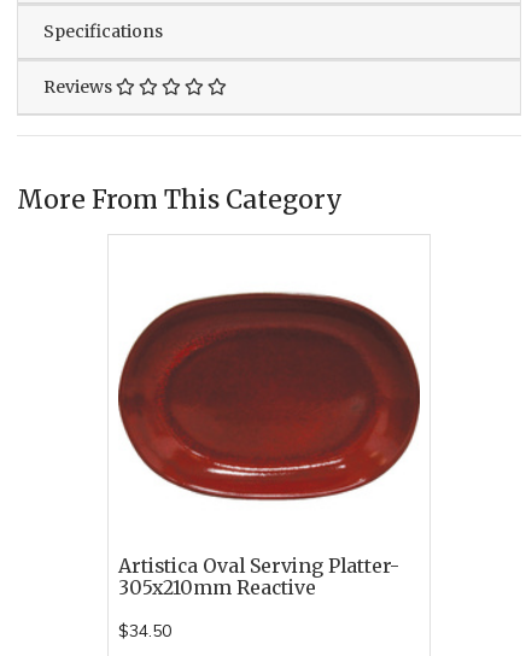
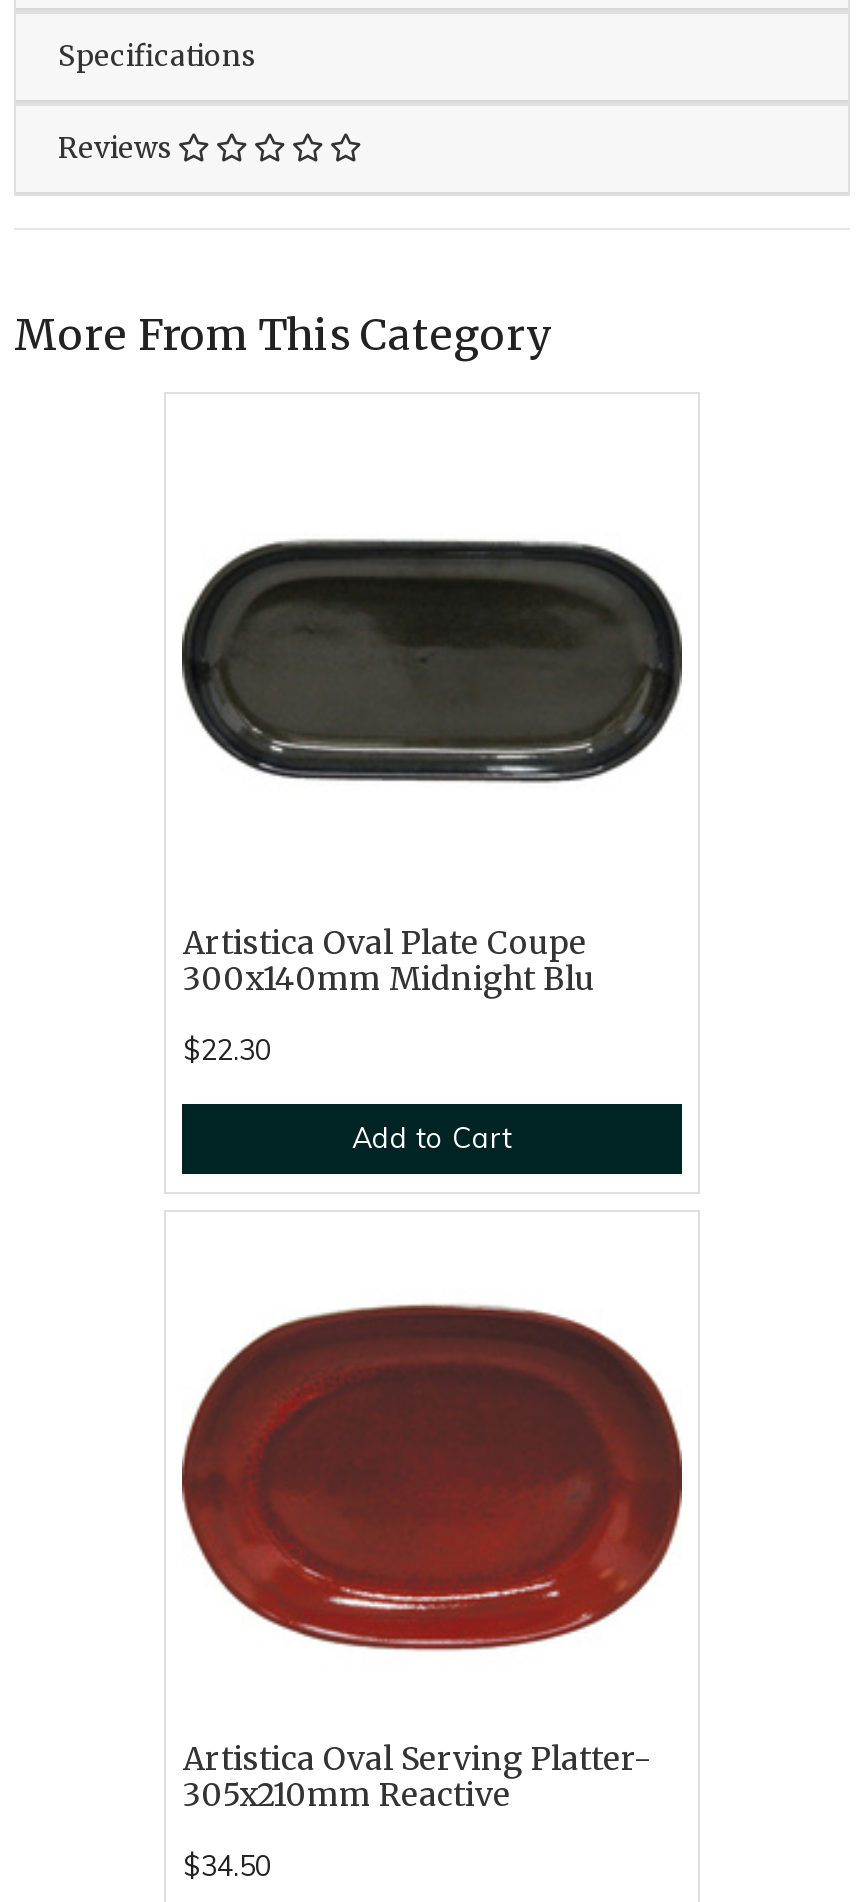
+ [image]

+ Artistica Oval Plate Coupe
+ 300x140mm Midnight Blu
+ $22.30
+ Add to Cart
